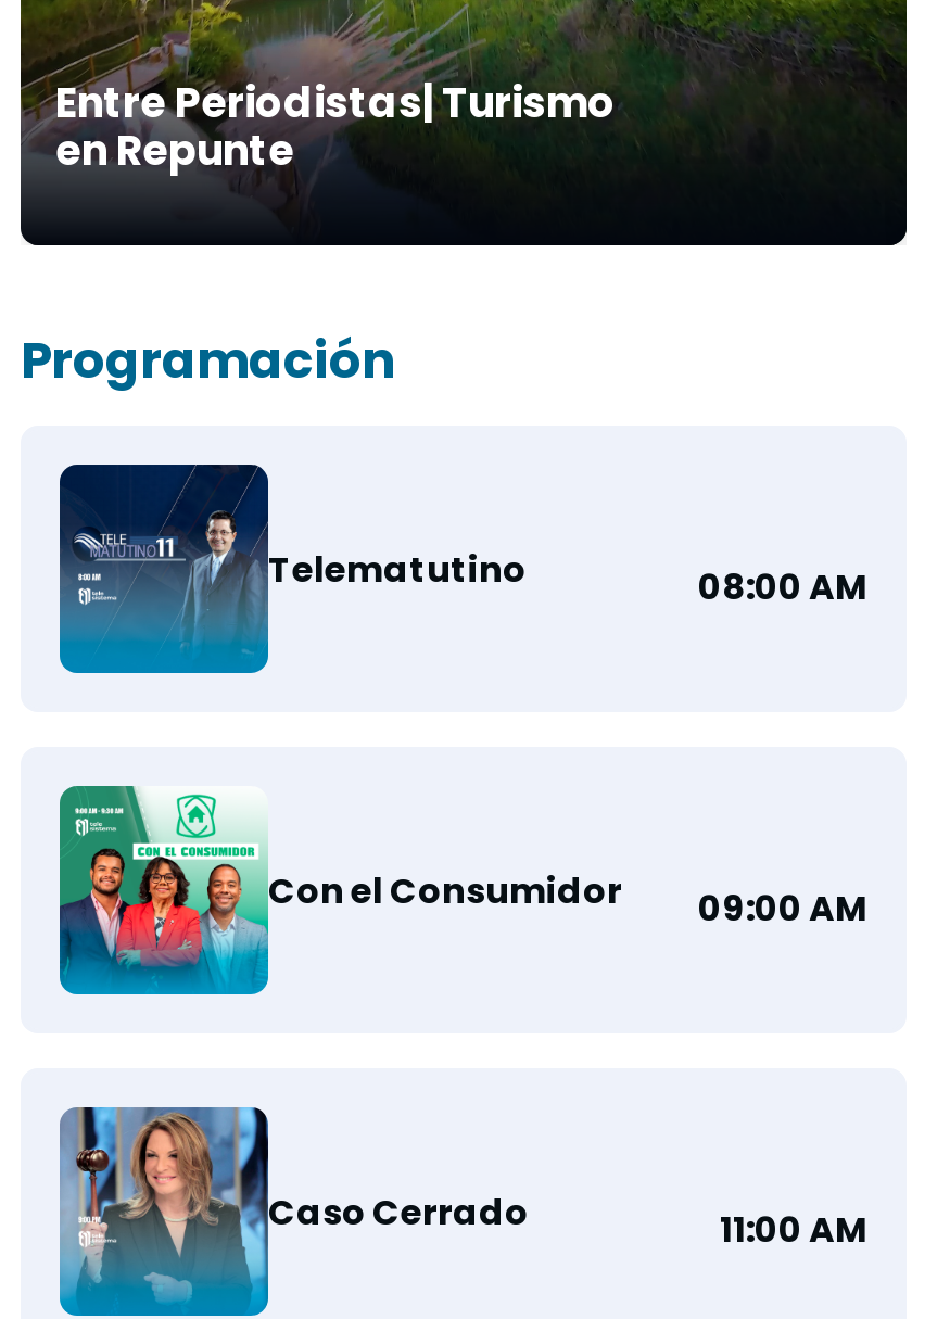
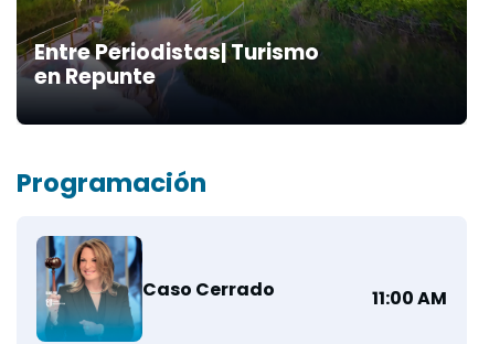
- [image]
- Telematutino
- 08:00 AM

- [image]
- Con el Consumidor
- 09:00 AM
